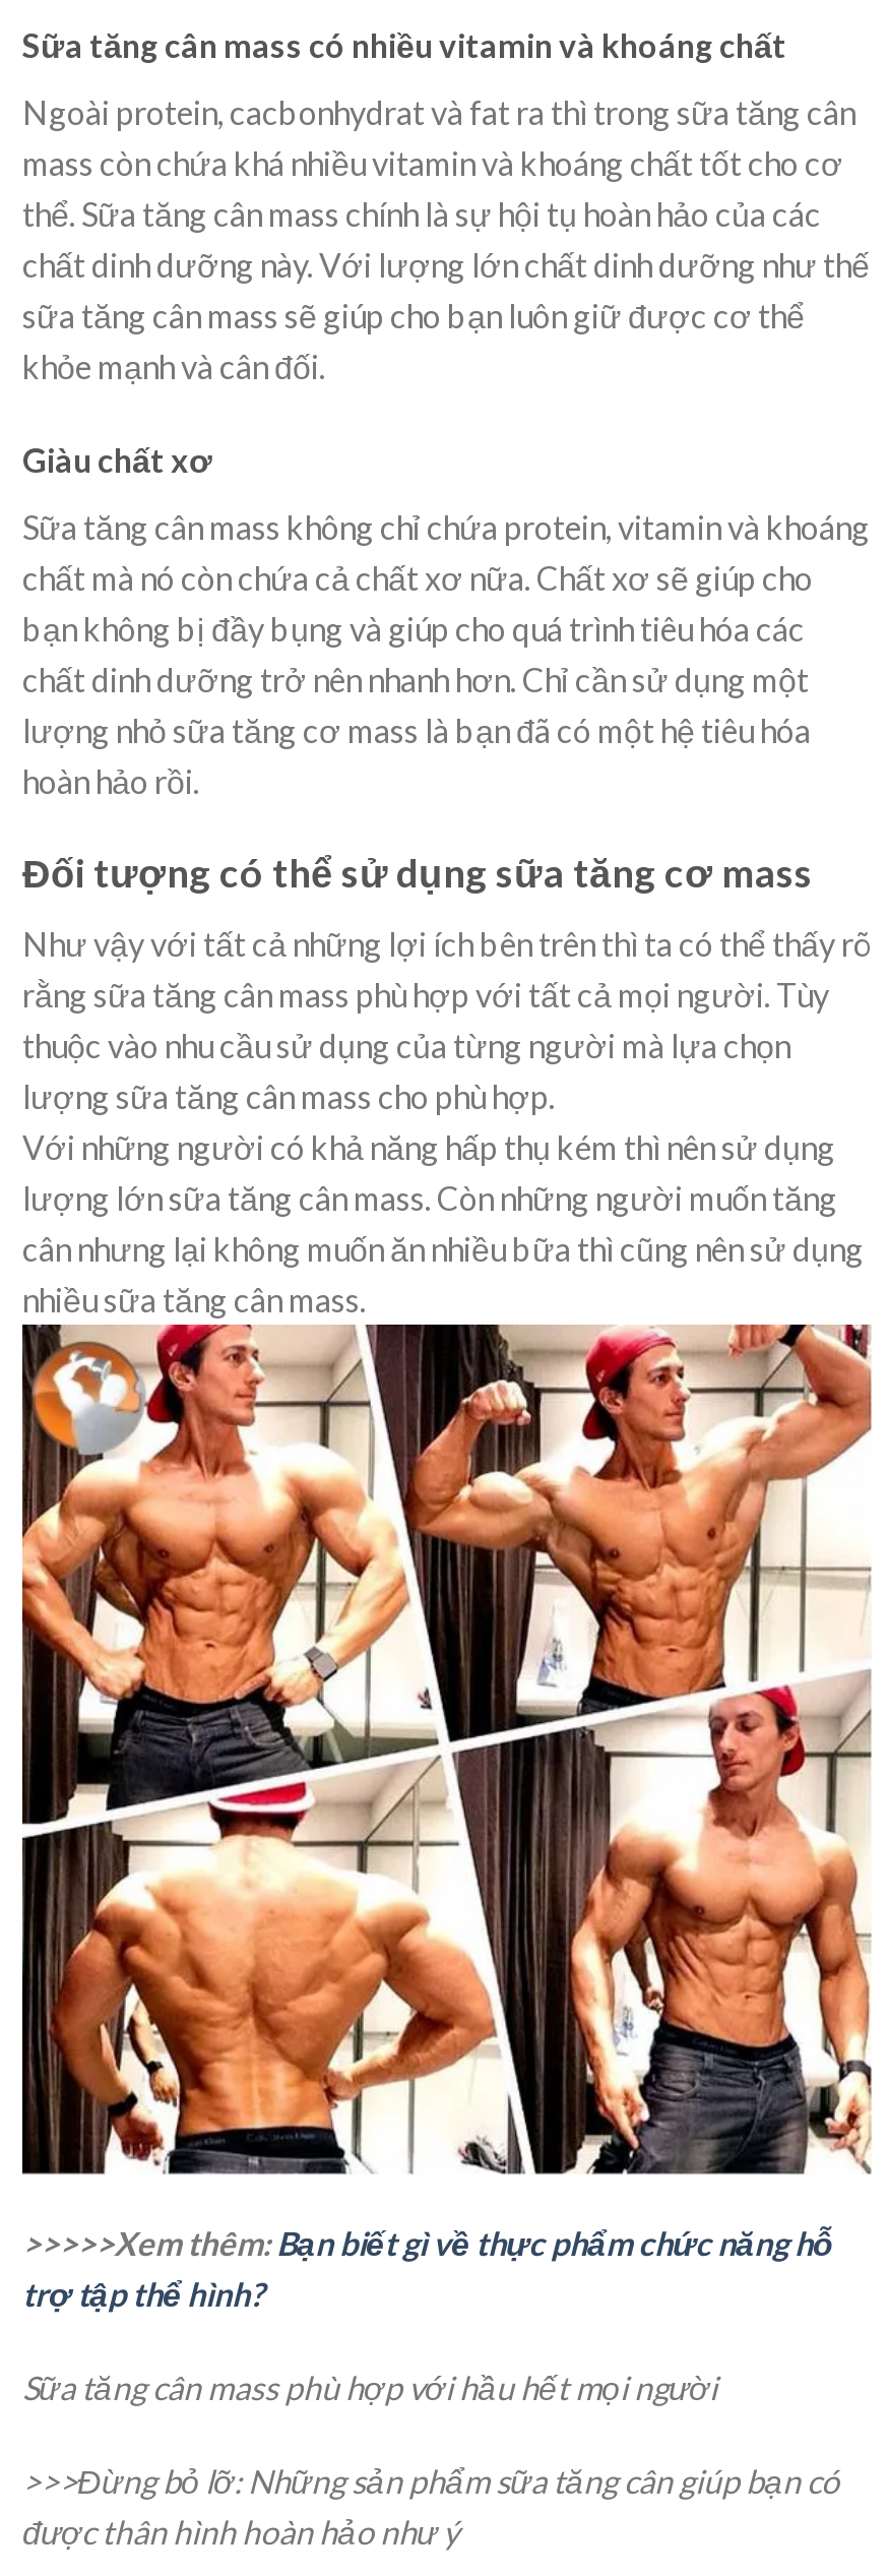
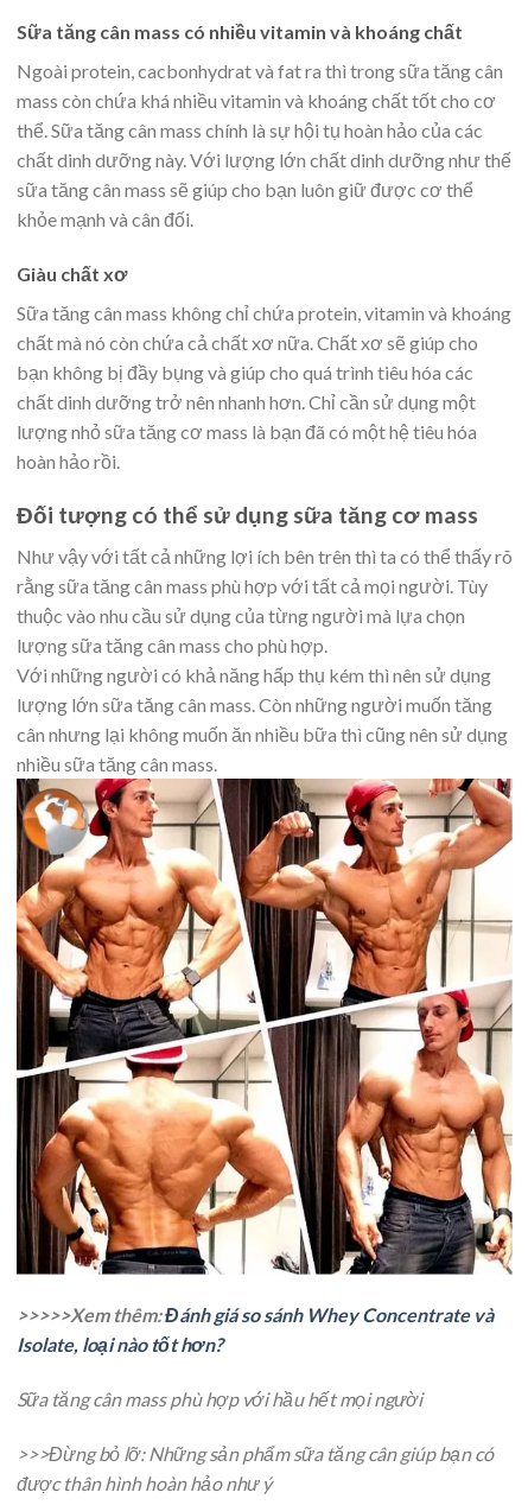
- >>>>>Xem thêm: Bạn biết gì về thực phẩm chức năng hỗ
- trợ tập thể hình?
+ >>>>>Xem thêm: Đánh giá so sánh Whey Concentrate và
+ Isolate, loại nào tốt hơn?
